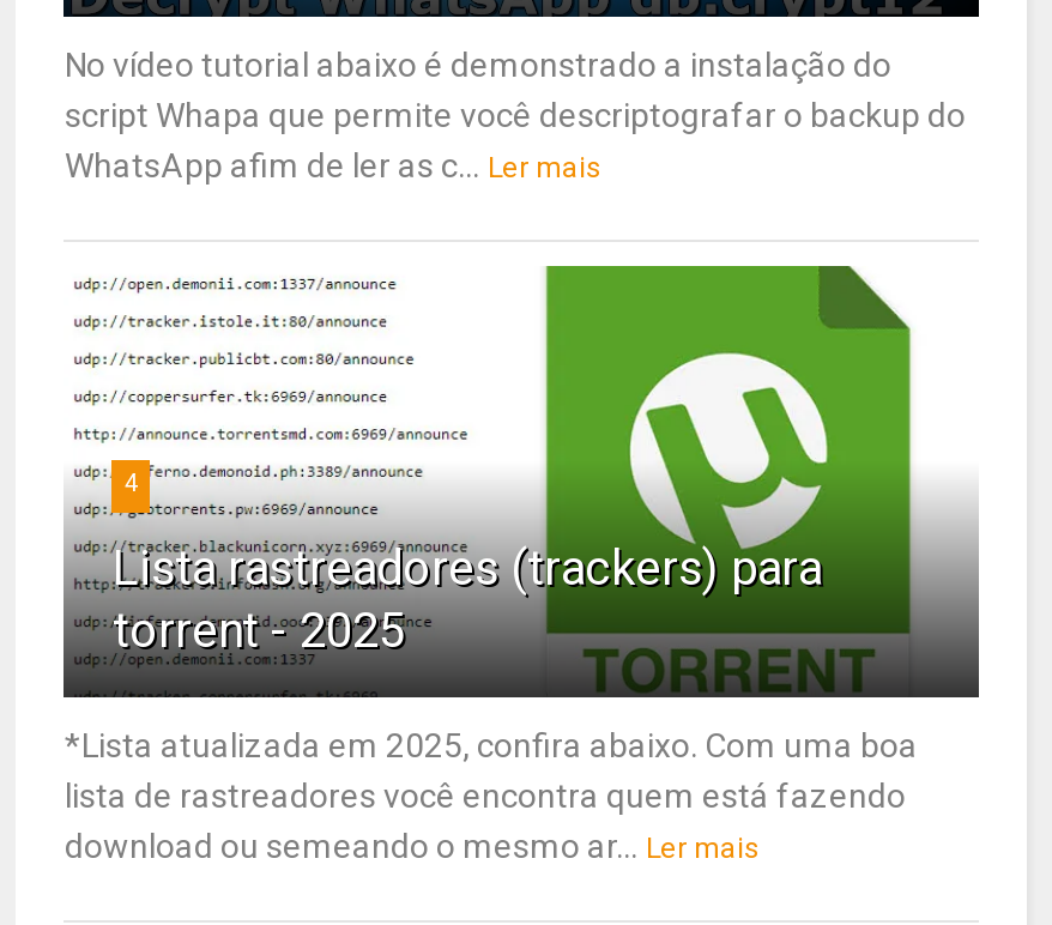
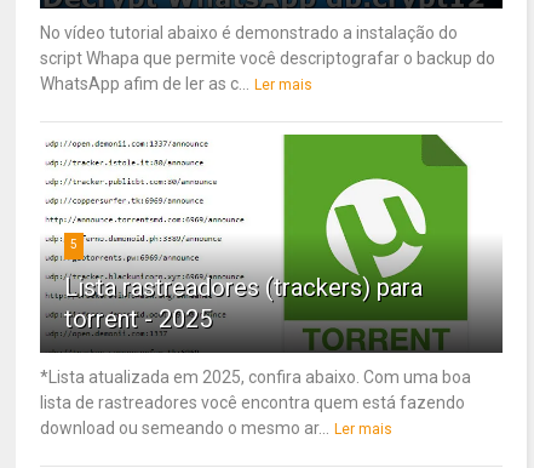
- 4
+ 5
